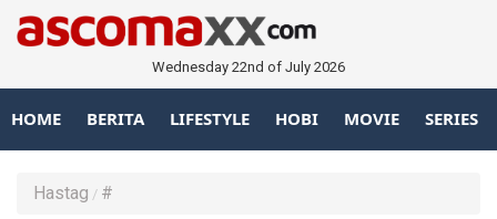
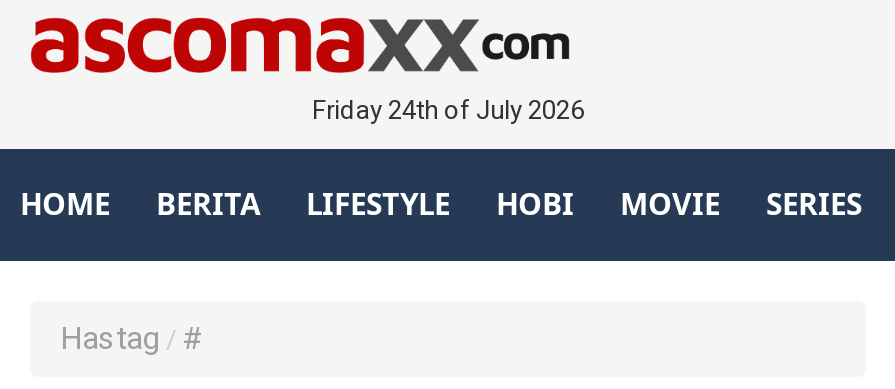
- Wednesday 22nd of July 2026
+ Friday 24th of July 2026
